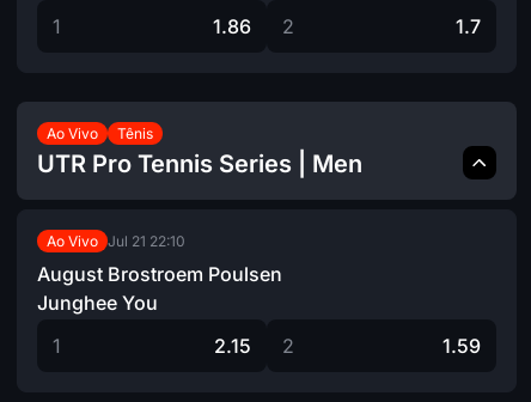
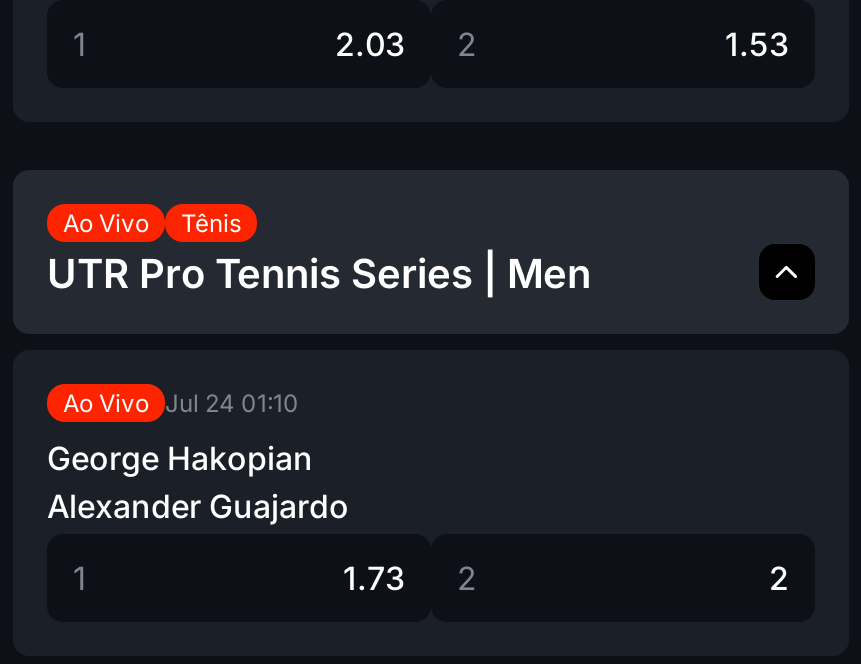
- 1.86 2
+ 2.03 2

- 1.7
+ 1.53

- Ao Vivo Jul 21 22:10
+ Ao Vivo Jul 24 01:10

- August Brostroem Poulsen
- Junghee You
+ George Hakopian
+ Alexander Guajardo

- 2.15 2
+ 1.73 2

- 1.59
+ 2
